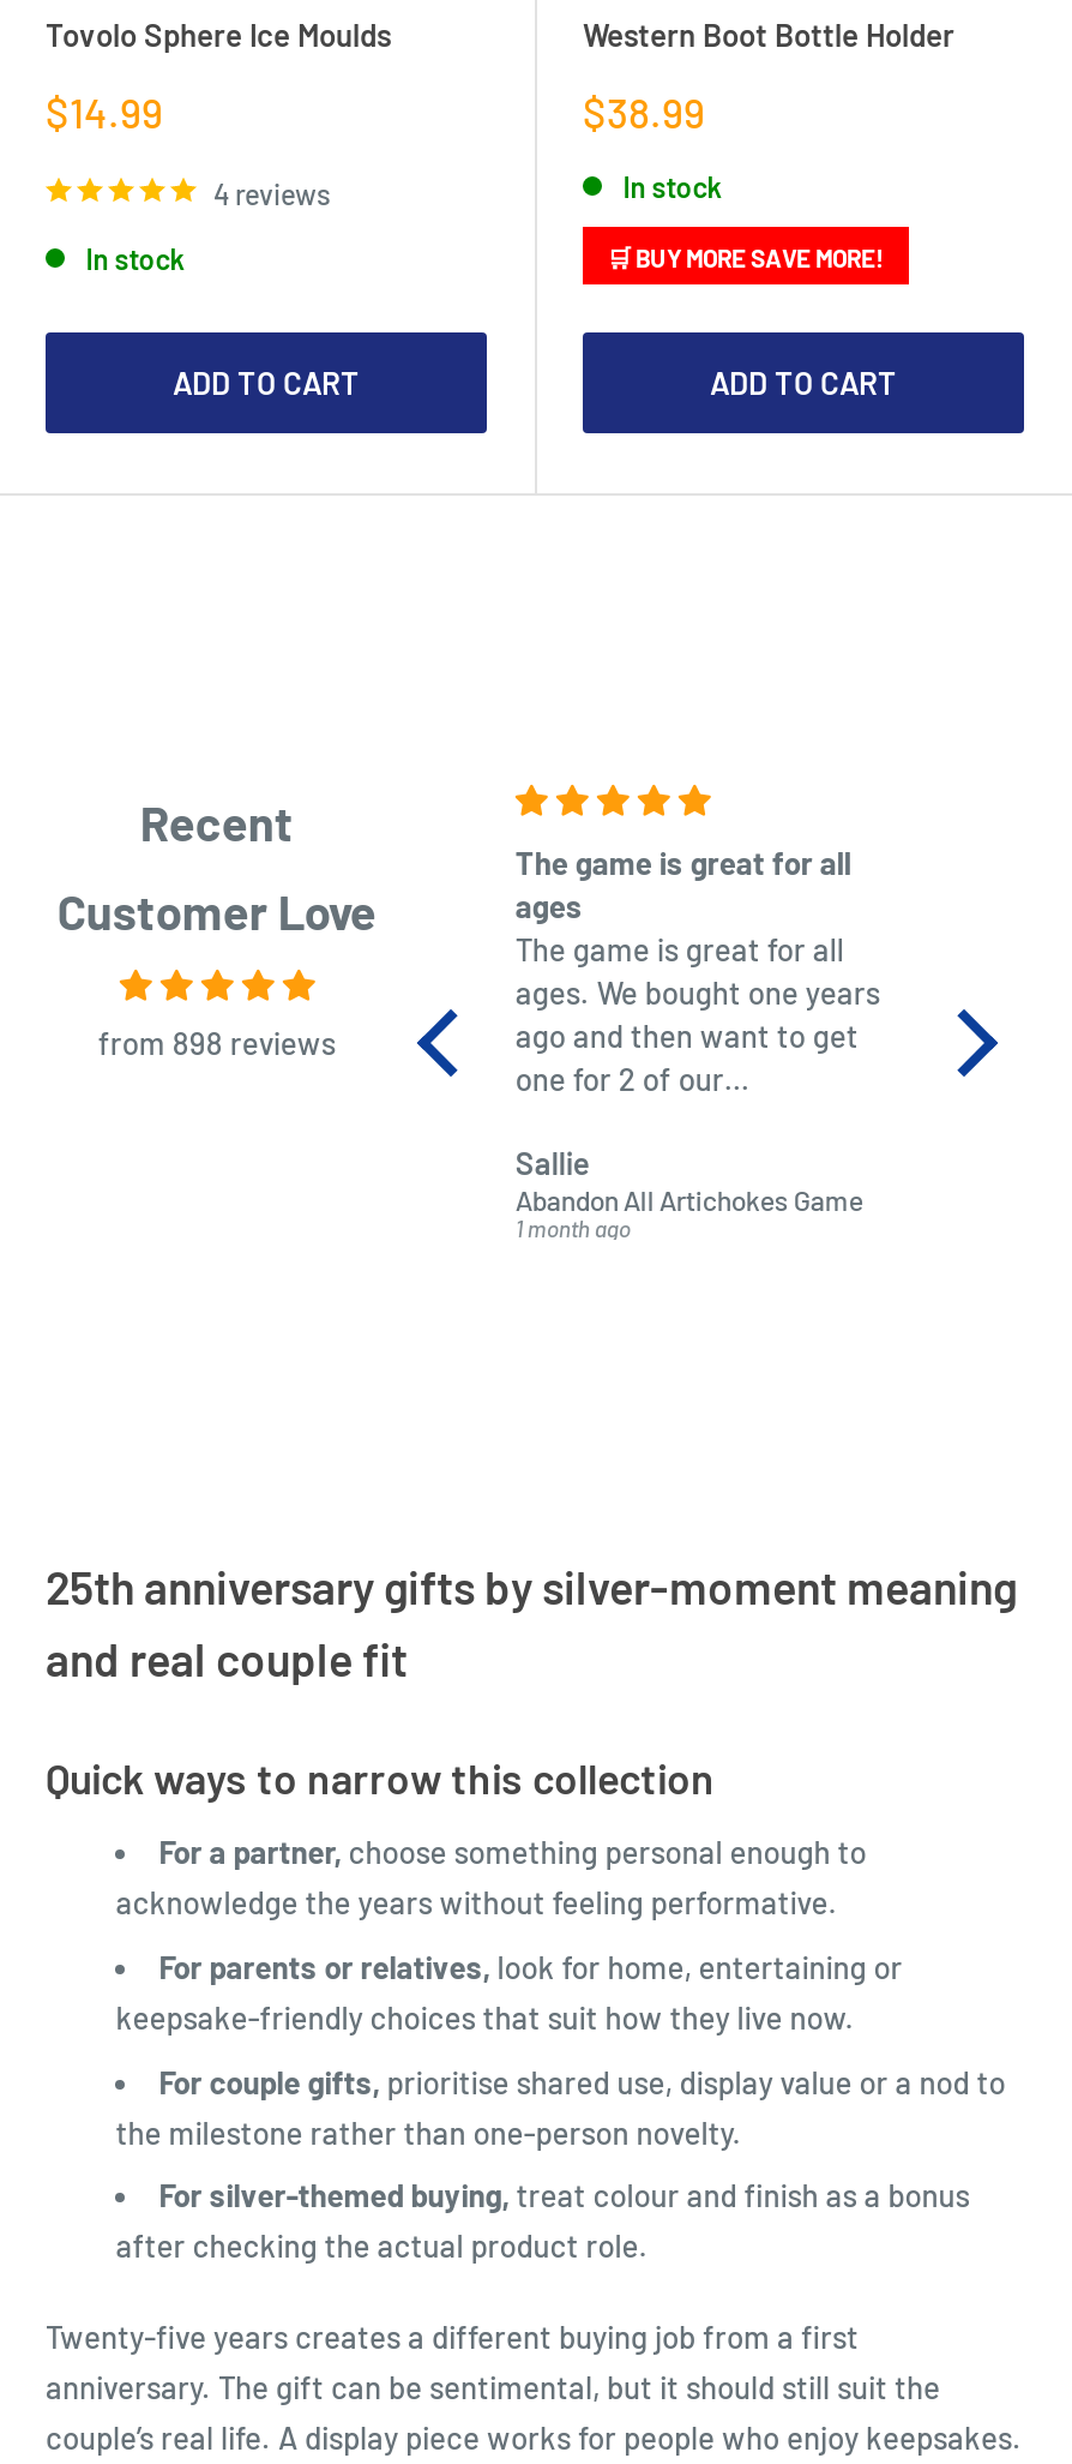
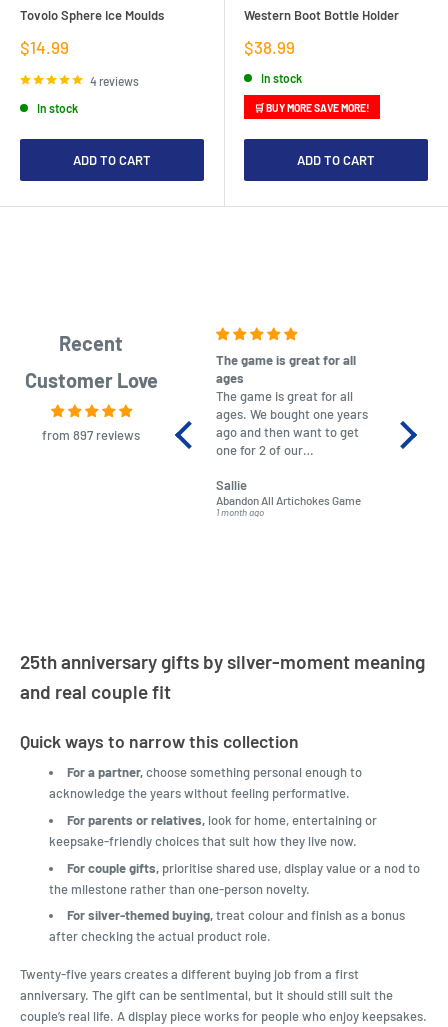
- from 898 reviews
+ from 897 reviews
